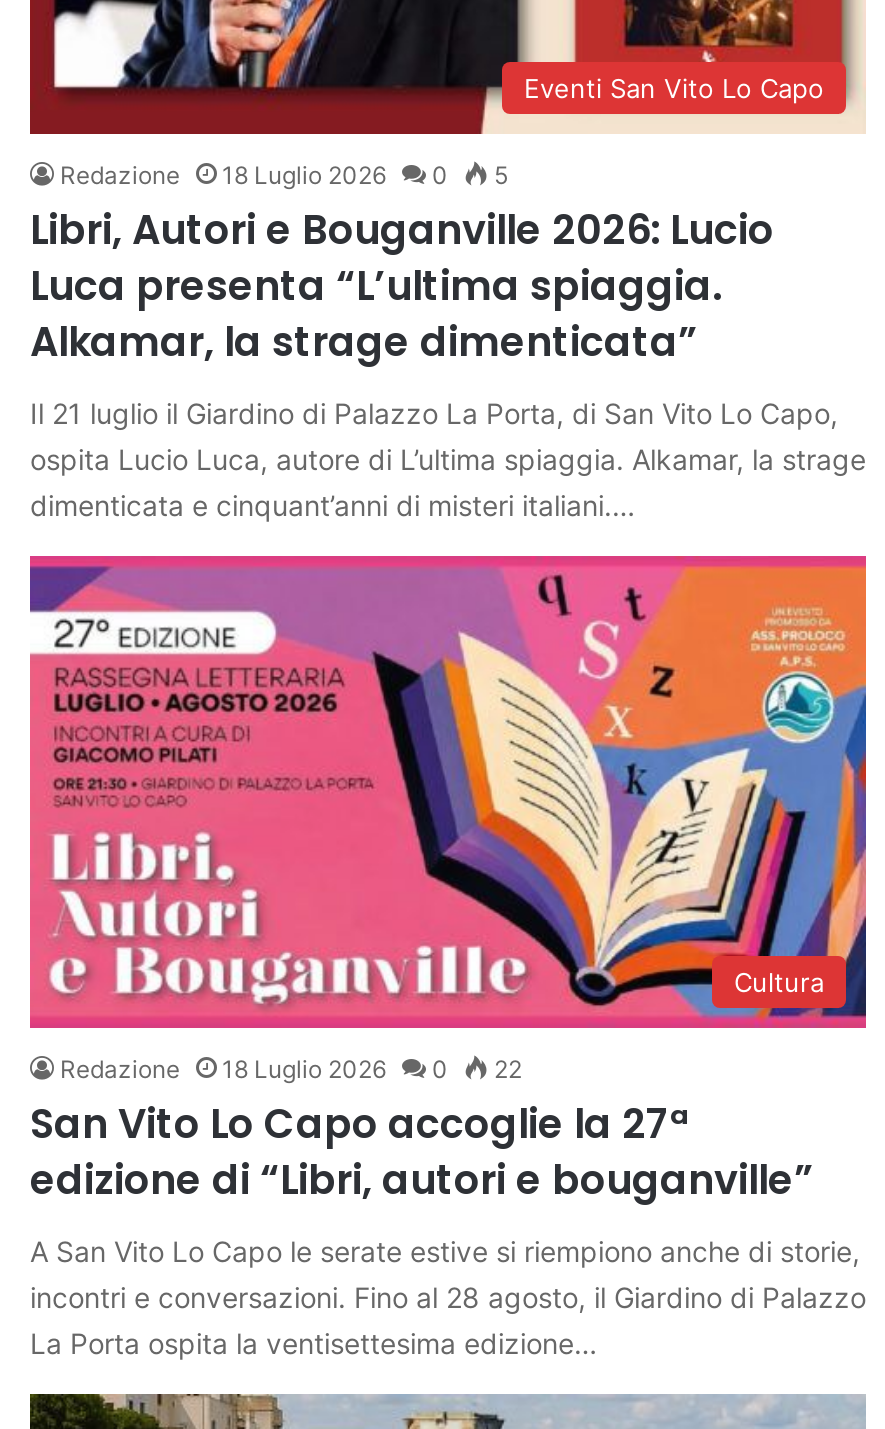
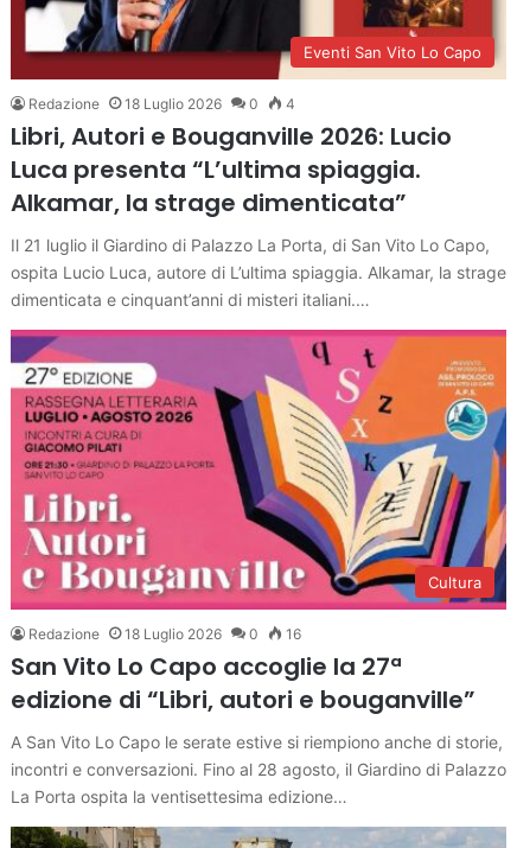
- Redazione 18 Luglio 2026 0 5
+ Redazione 18 Luglio 2026 0 4

- Redazione 18 Luglio 2026 0 22
+ Redazione 18 Luglio 2026 0 16
